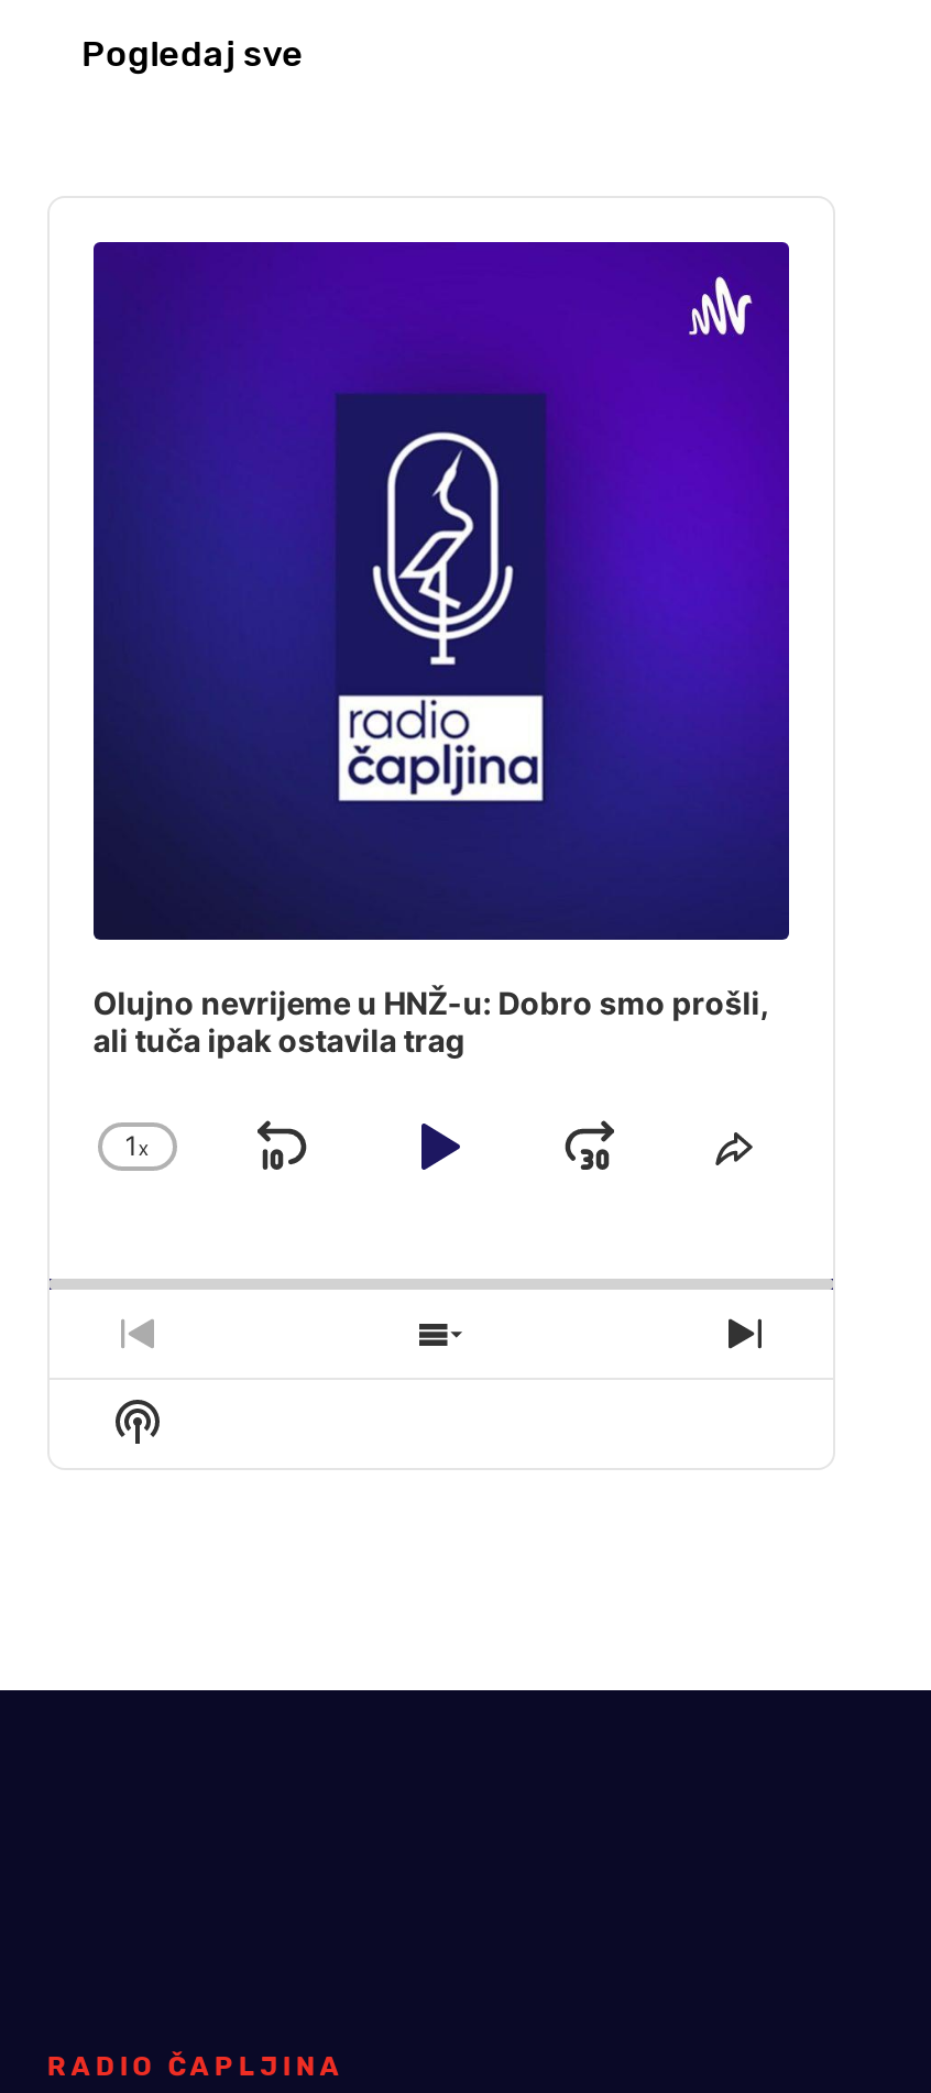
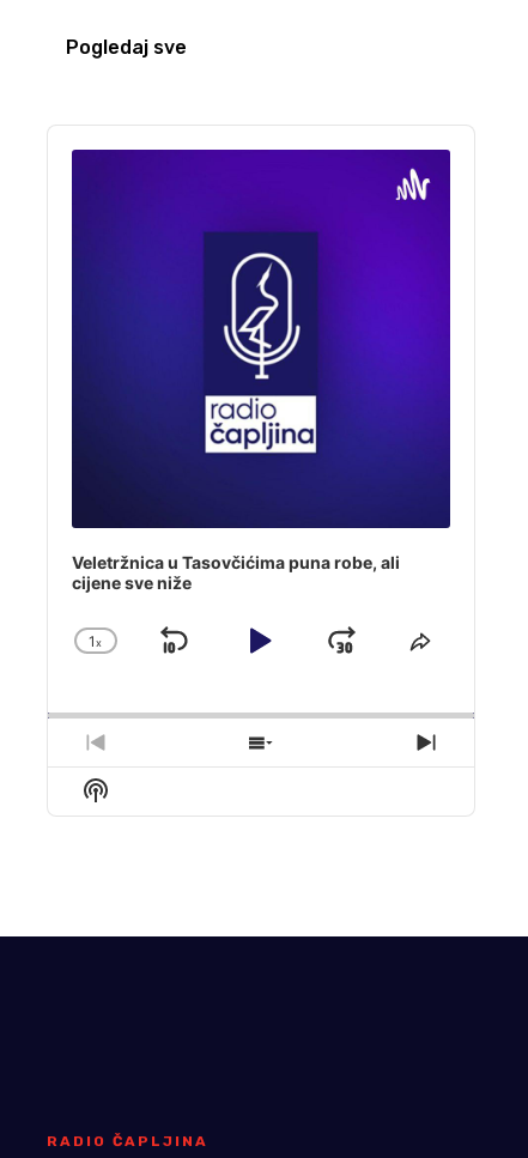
- Olujno nevrijeme u HNŽ-u: Dobro smo prošli,
- ali tuča ipak ostavila trag
+ Veletržnica u Tasovčićima puna robe, ali
+ cijene sve niže
